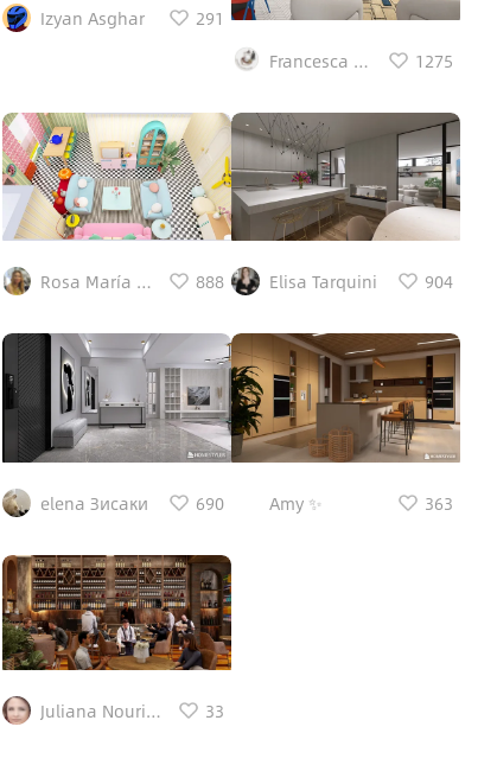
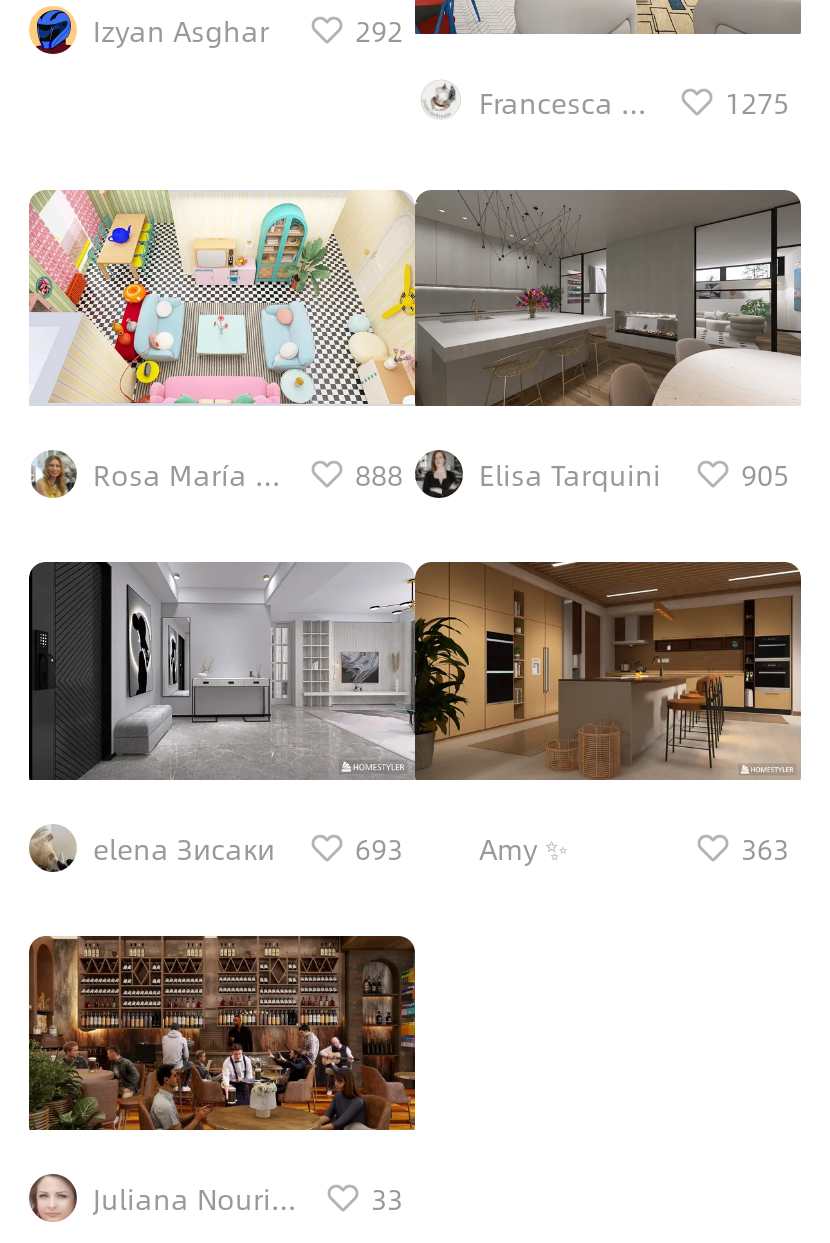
- Izyan Asghar 291
+ Izyan Asghar 292

- 904
+ 905

- 690
+ 693
